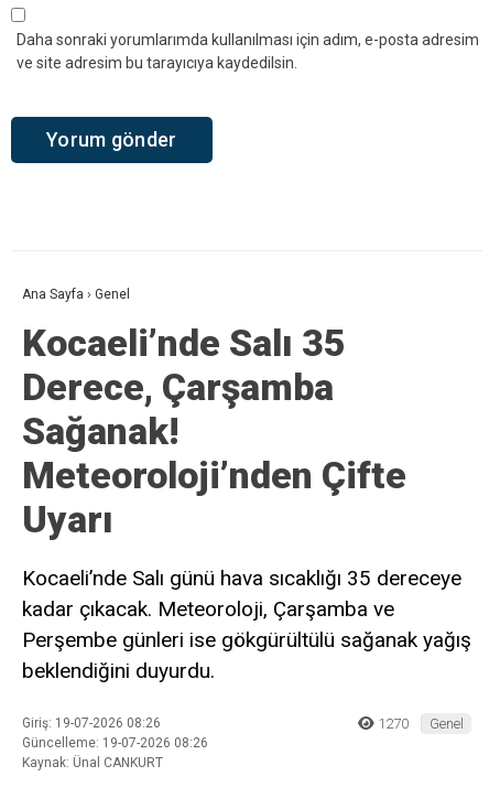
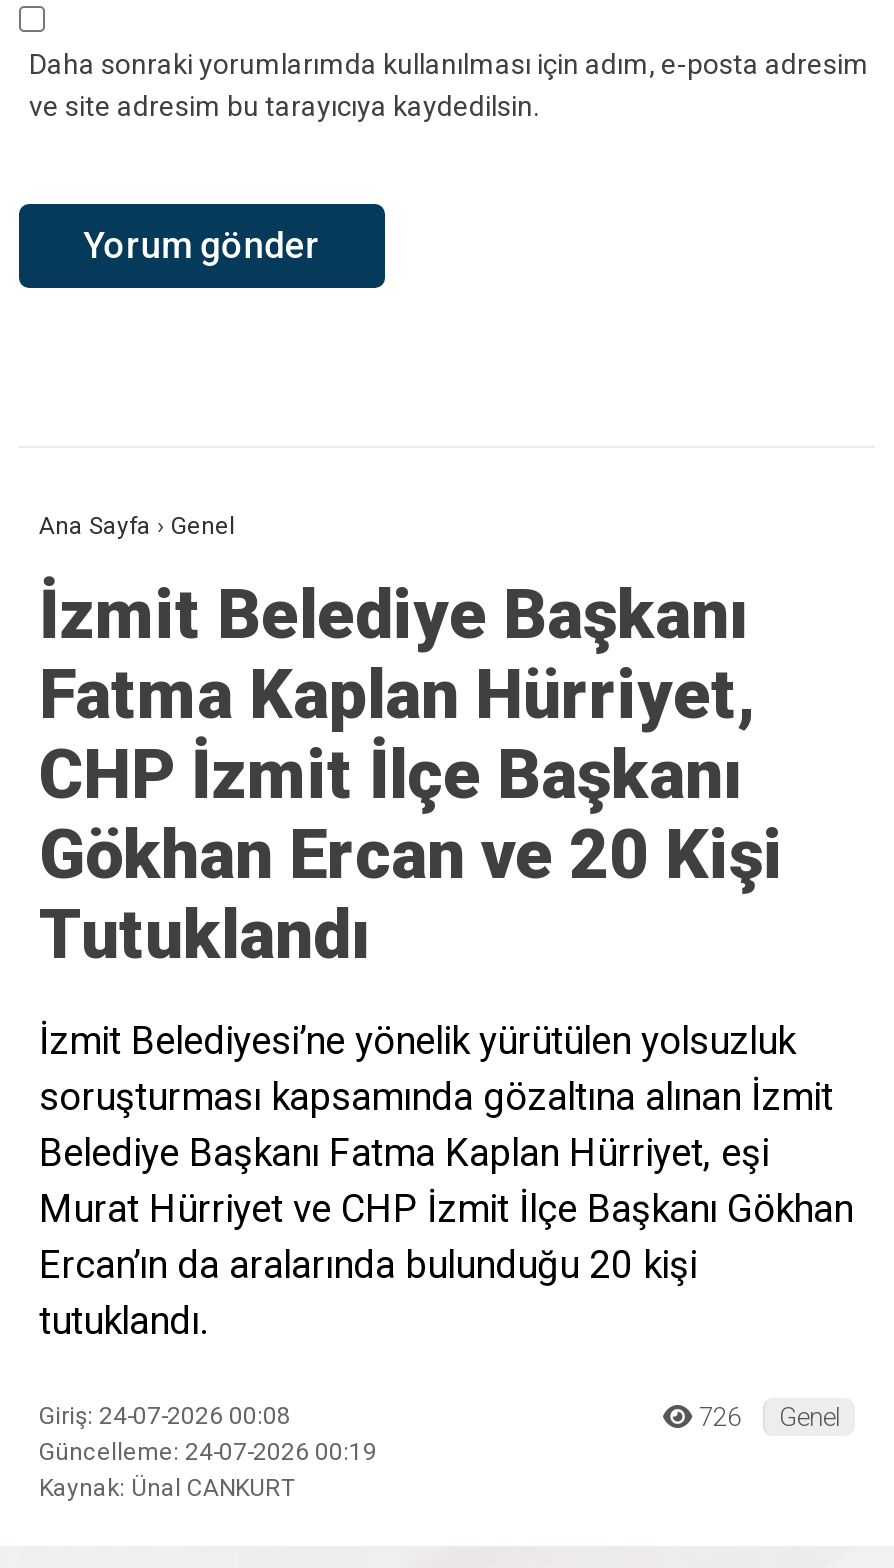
- Kocaeli’nde Salı 35
- Derece, Çarşamba
- Sağanak!
- Meteoroloji’nden Çifte
- Uyarı
+ İzmit Belediye Başkanı
+ Fatma Kaplan Hürriyet,
+ CHP İzmit İlçe Başkanı
+ Gökhan Ercan ve 20 Kişi
+ Tutuklandı

- Kocaeli’nde Salı günü hava sıcaklığı 35 dereceye
- kadar çıkacak. Meteoroloji, Çarşamba ve
- Perşembe günleri ise gökgürültülü sağanak yağış
- beklendiğini duyurdu.
+ İzmit Belediyesi’ne yönelik yürütülen yolsuzluk
+ soruşturması kapsamında gözaltına alınan İzmit
+ Belediye Başkanı Fatma Kaplan Hürriyet, eşi
+ Murat Hürriyet ve CHP İzmit İlçe Başkanı Gökhan
+ Ercan’ın da aralarında bulunduğu 20 kişi
+ tutuklandı.

- Giriş: 19-07-2026 08:26
- Güncelleme: 19-07-2026 08:26
+ Giriş: 24-07-2026 00:08
+ Güncelleme: 24-07-2026 00:19

- 1270 Genel
+ 726 Genel
